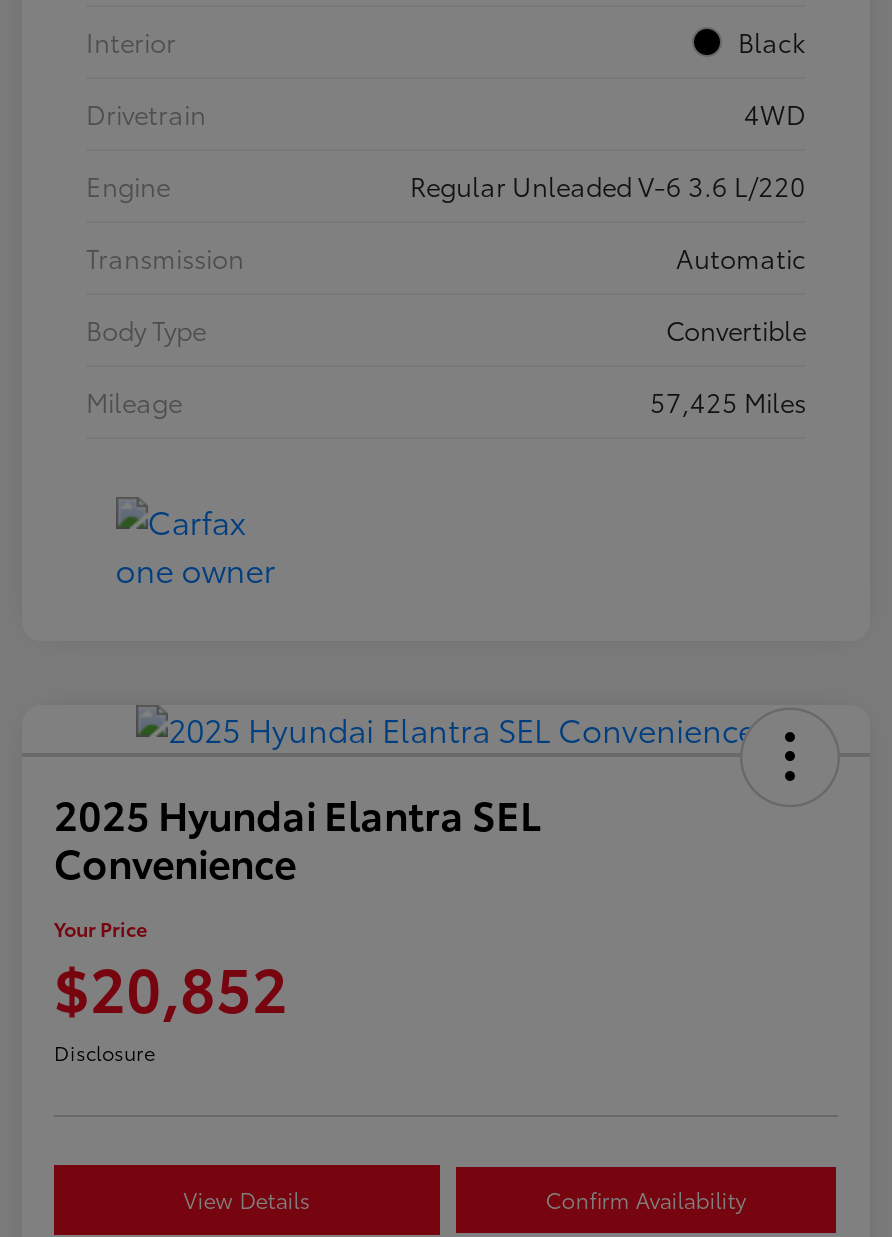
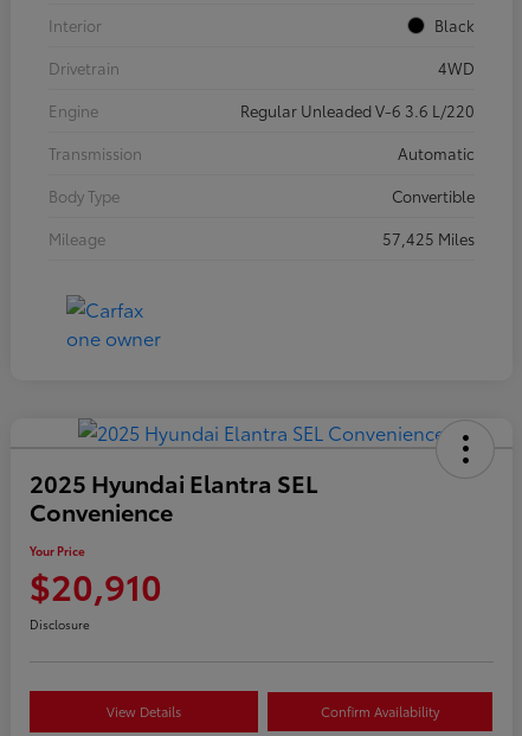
- $20,852
+ $20,910
